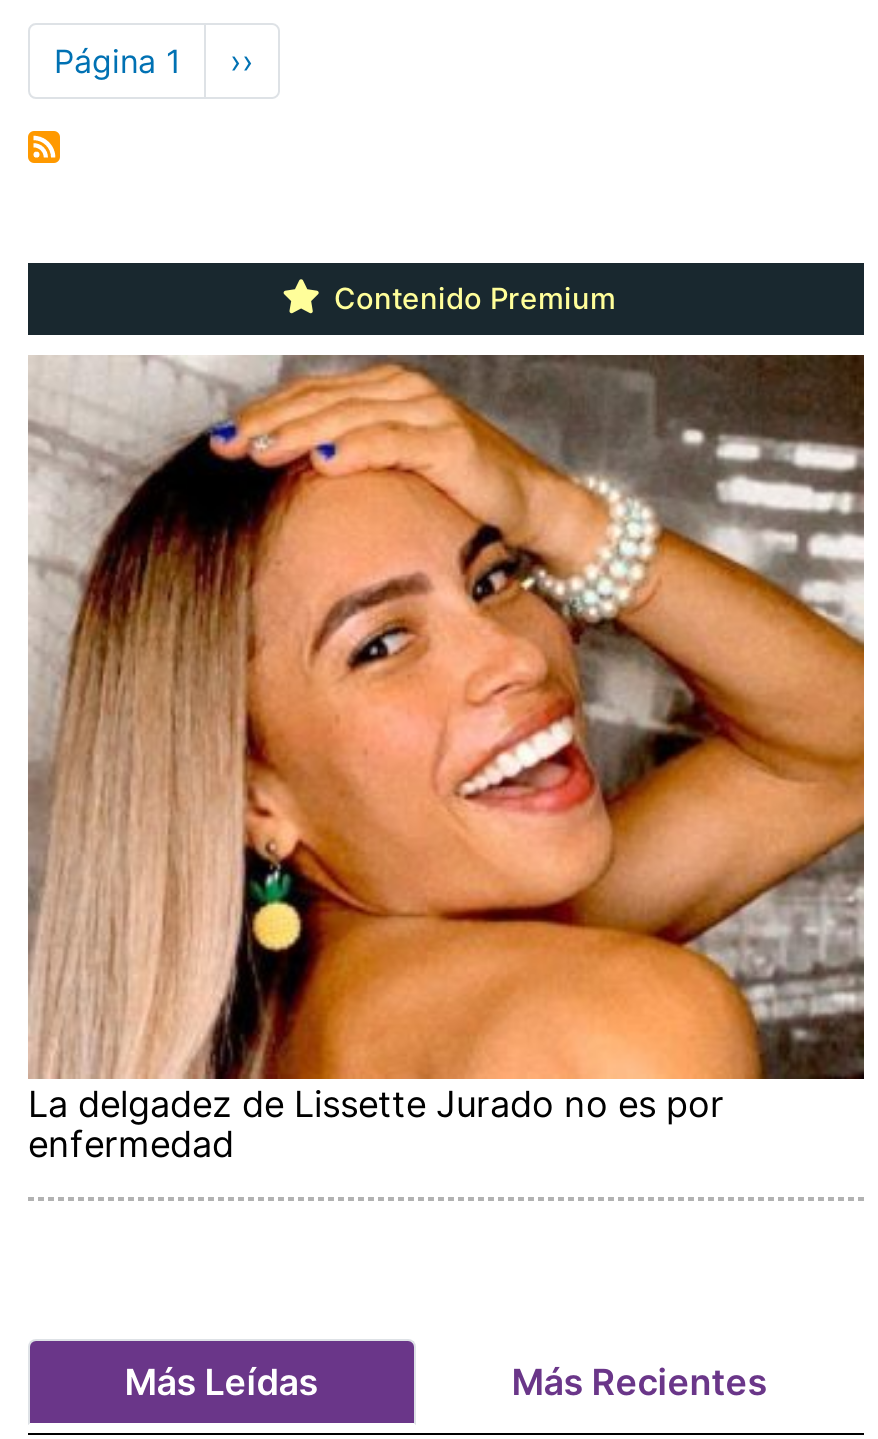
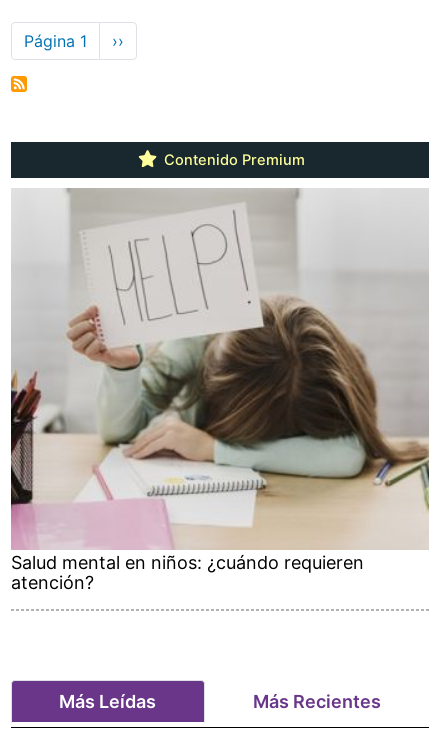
- [image]
- La delgadez de Lissette Jurado no es por
- enfermedad
+ [image]
+ Salud mental en niños: ¿cuándo requieren
+ atención?
